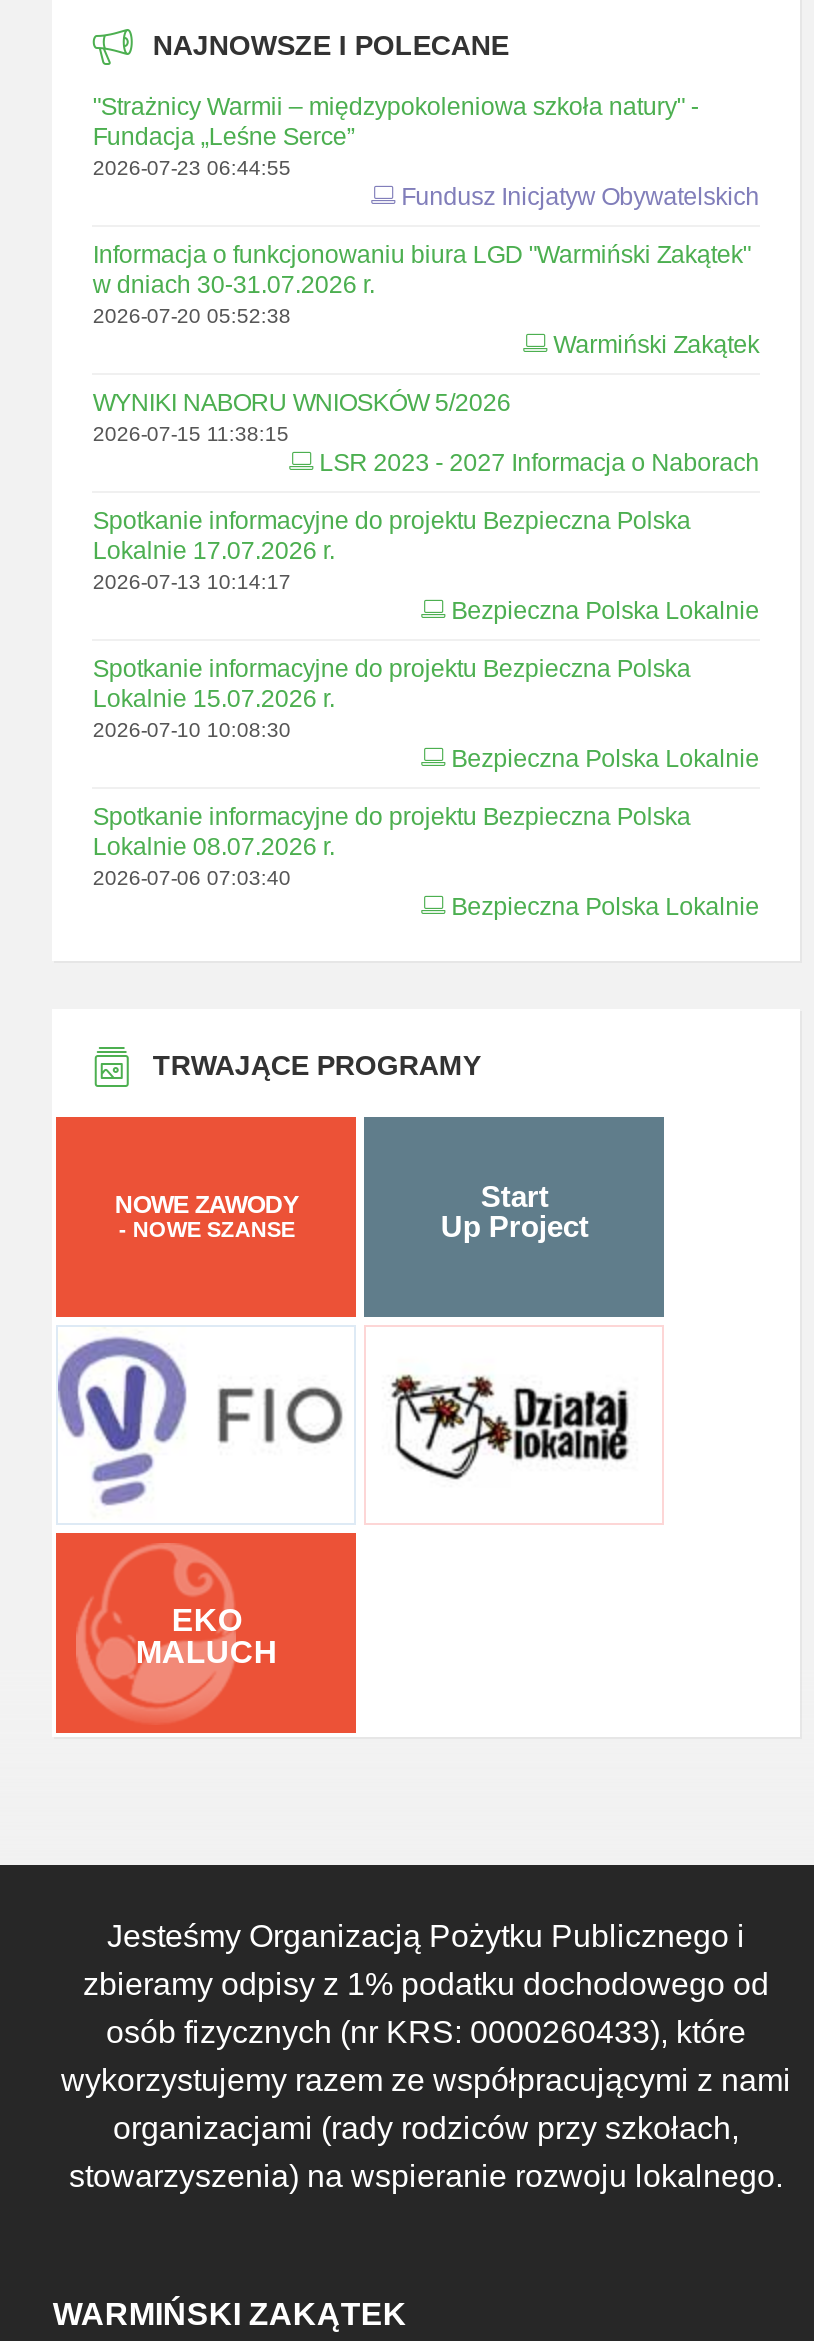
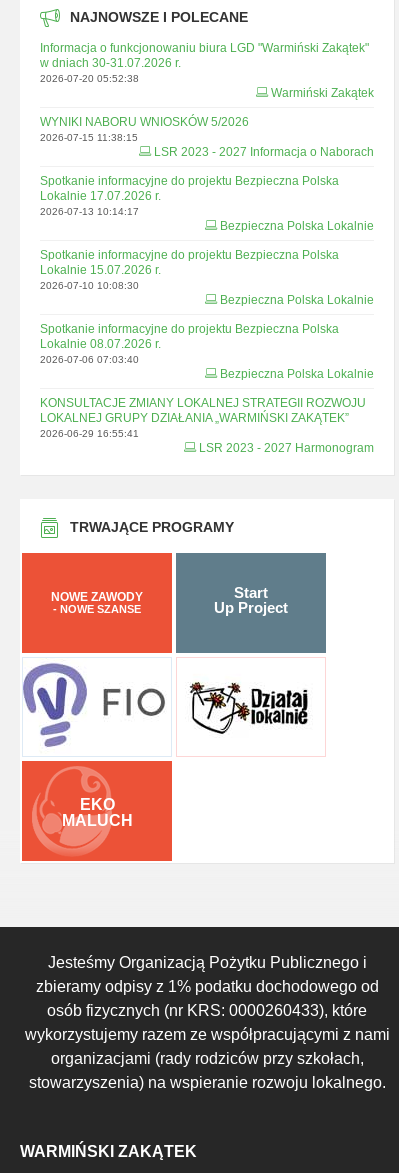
- "Strażnicy Warmii – międzypokoleniowa szkoła natury" -
- Fundacja „Leśne Serce”
- 2026-07-23 06:44:55
- Fundusz Inicjatyw Obywatelskich

moved up: Informacja o funkcjonowaniu biura LGD "Warmiński Zakątek" | w dniach 30-31.07.2026 r. | 2026-07-20 05:52:38 | ... | 2026-07-06 07:03:40 | Bezpieczna Polska Lokalnie

+ KONSULTACJE ZMIANY LOKALNEJ STRATEGII ROZWOJU
+ LOKALNEJ GRUPY DZIAŁANIA „WARMIŃSKI ZAKĄTEK”
+ 2026-06-29 16:55:41
+ LSR 2023 - 2027 Harmonogram
